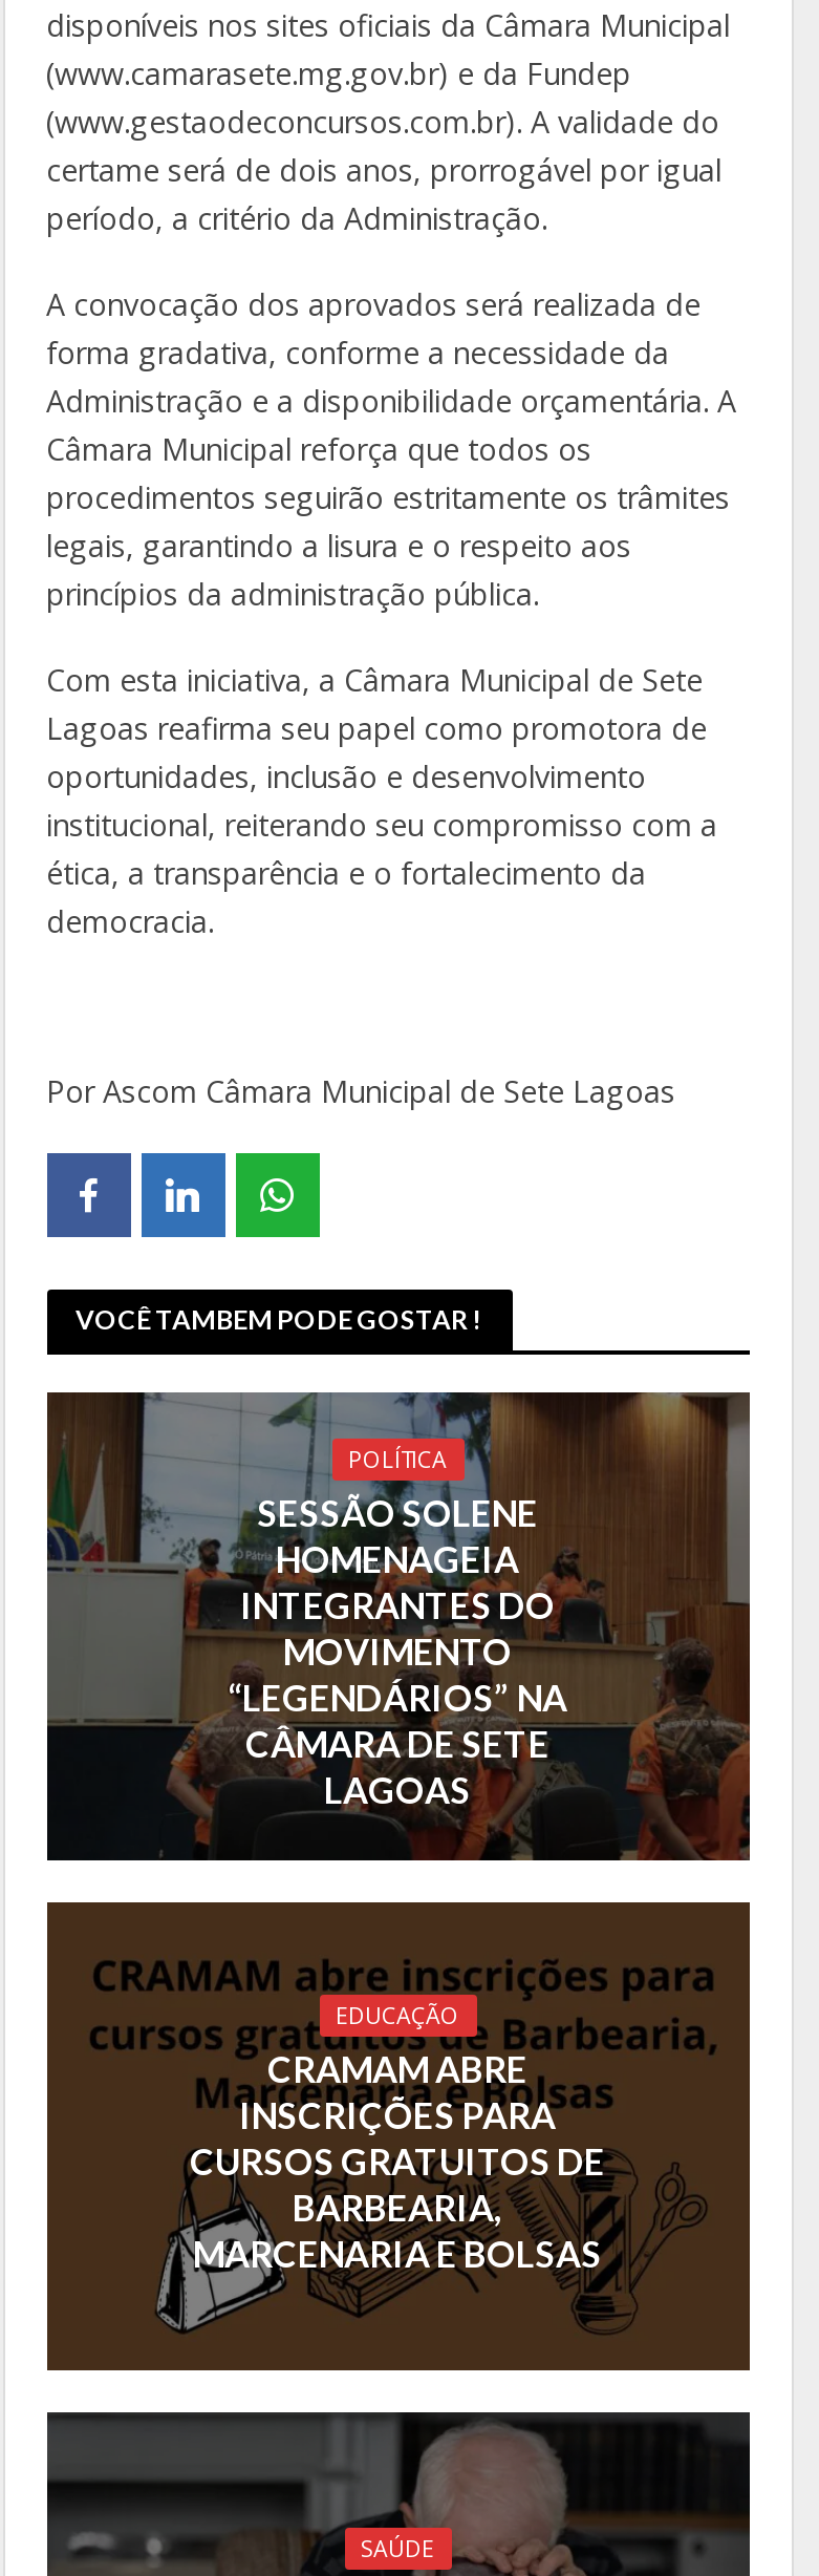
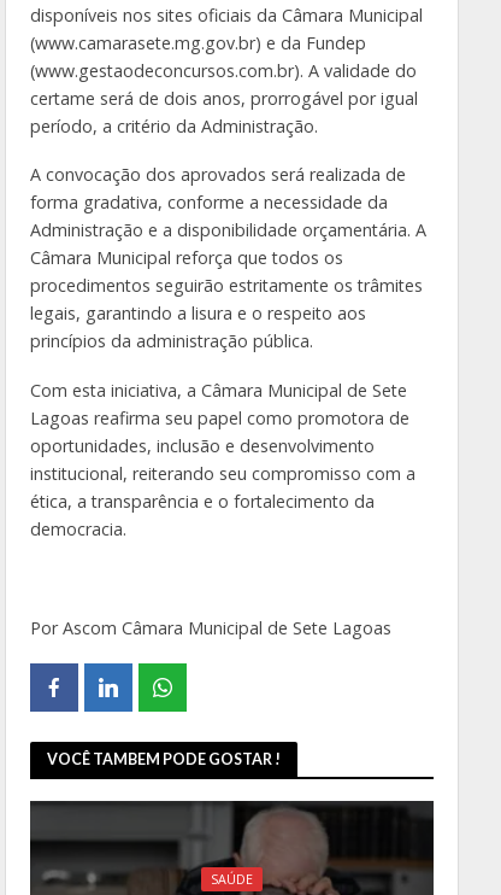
- [image]
- POLÍTICA
- SESSÃO SOLENE
- HOMENAGEIA
- INTEGRANTES DO
- MOVIMENTO
- “LEGENDÁRIOS” NA
- CÂMARA DE SETE
- LAGOAS

- [image]
- EDUCAÇÃO
- CRAMAM ABRE
- INSCRIÇÕES PARA
- CURSOS GRATUITOS DE
- BARBEARIA,
- MARCENARIA E BOLSAS
